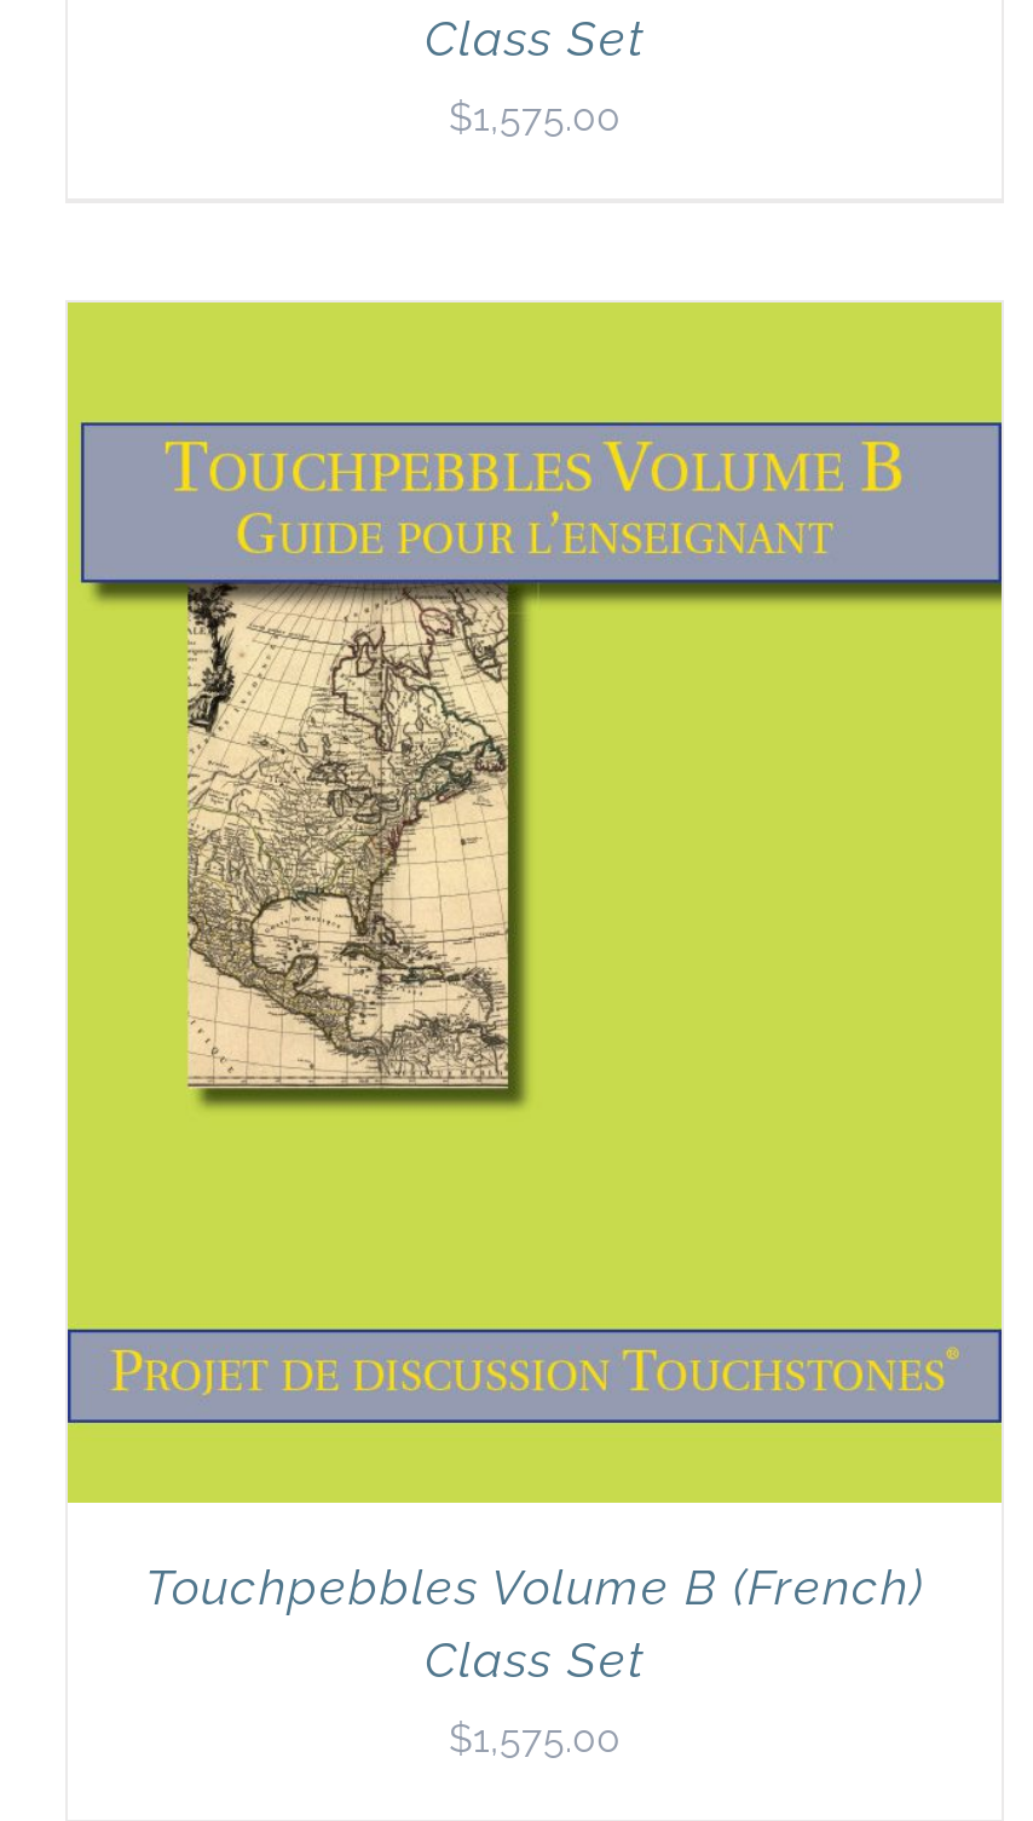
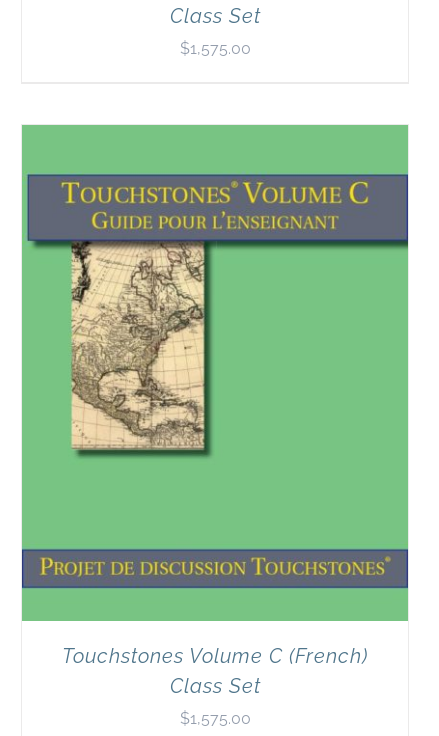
- [image]
- Touchpebbles Volume B (French)
+ [image]
+ Touchstones Volume C (French)
